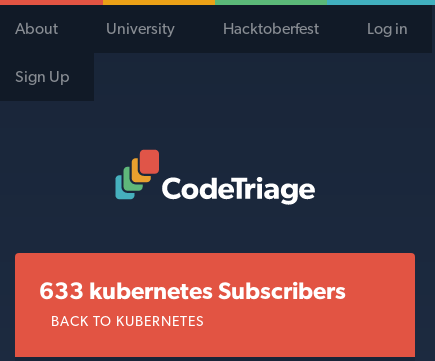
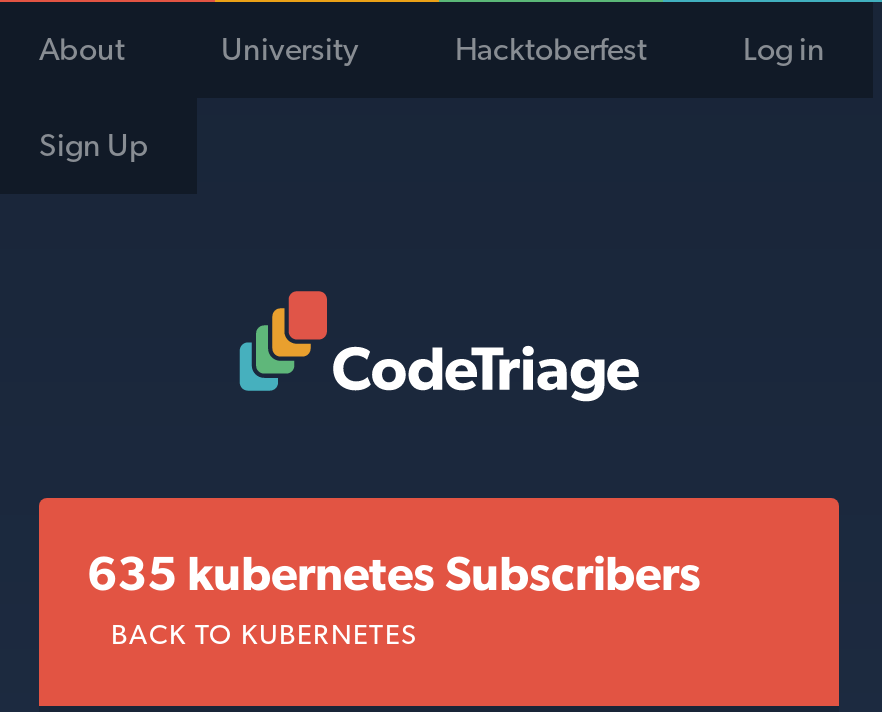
- 633 kubernetes Subscribers
+ 635 kubernetes Subscribers
